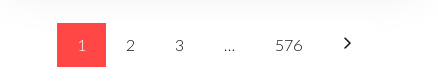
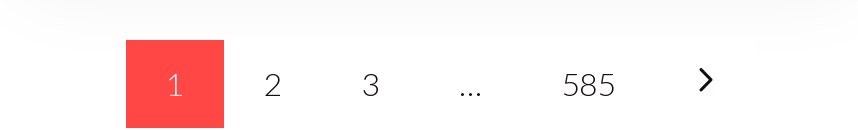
- 576
+ 585
